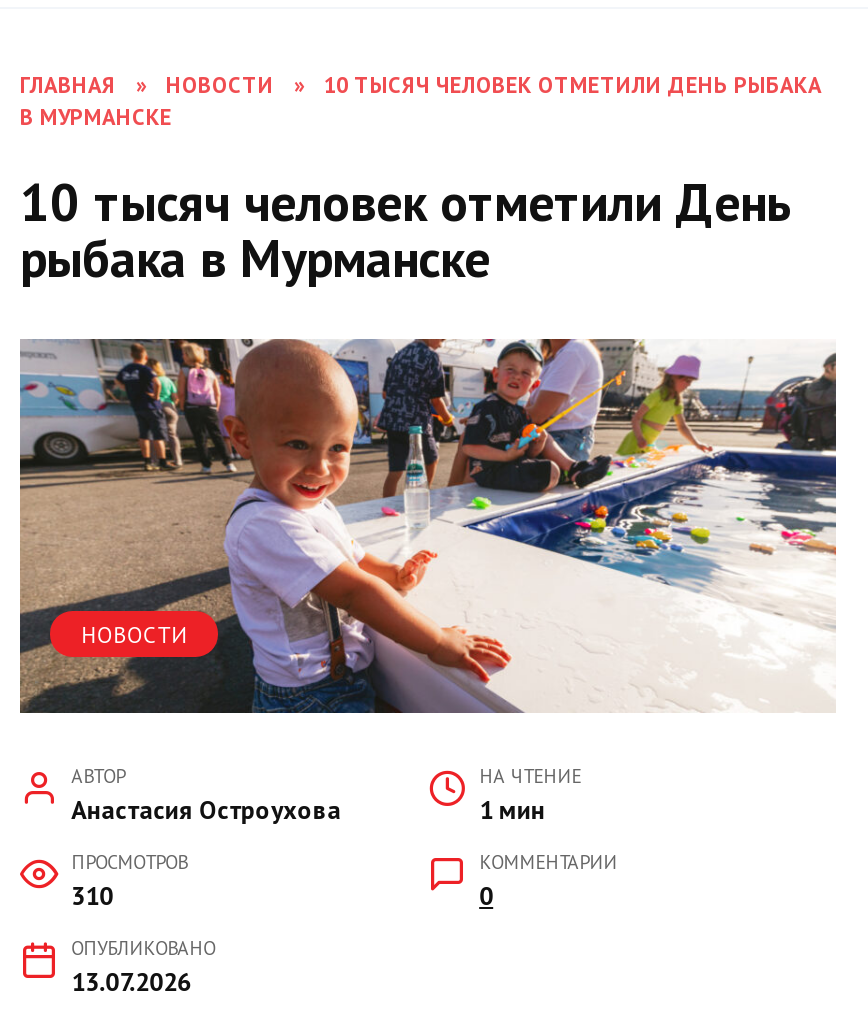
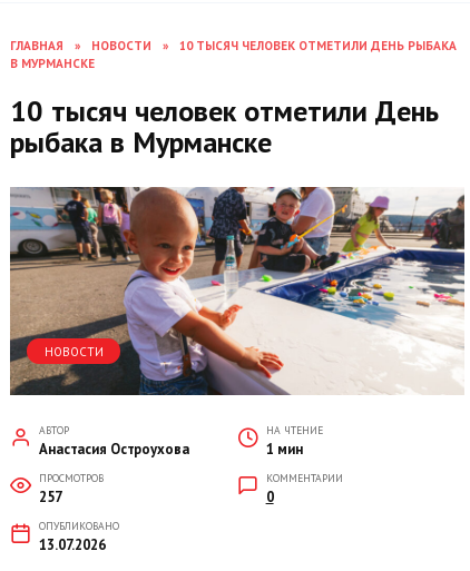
- 310
+ 257
